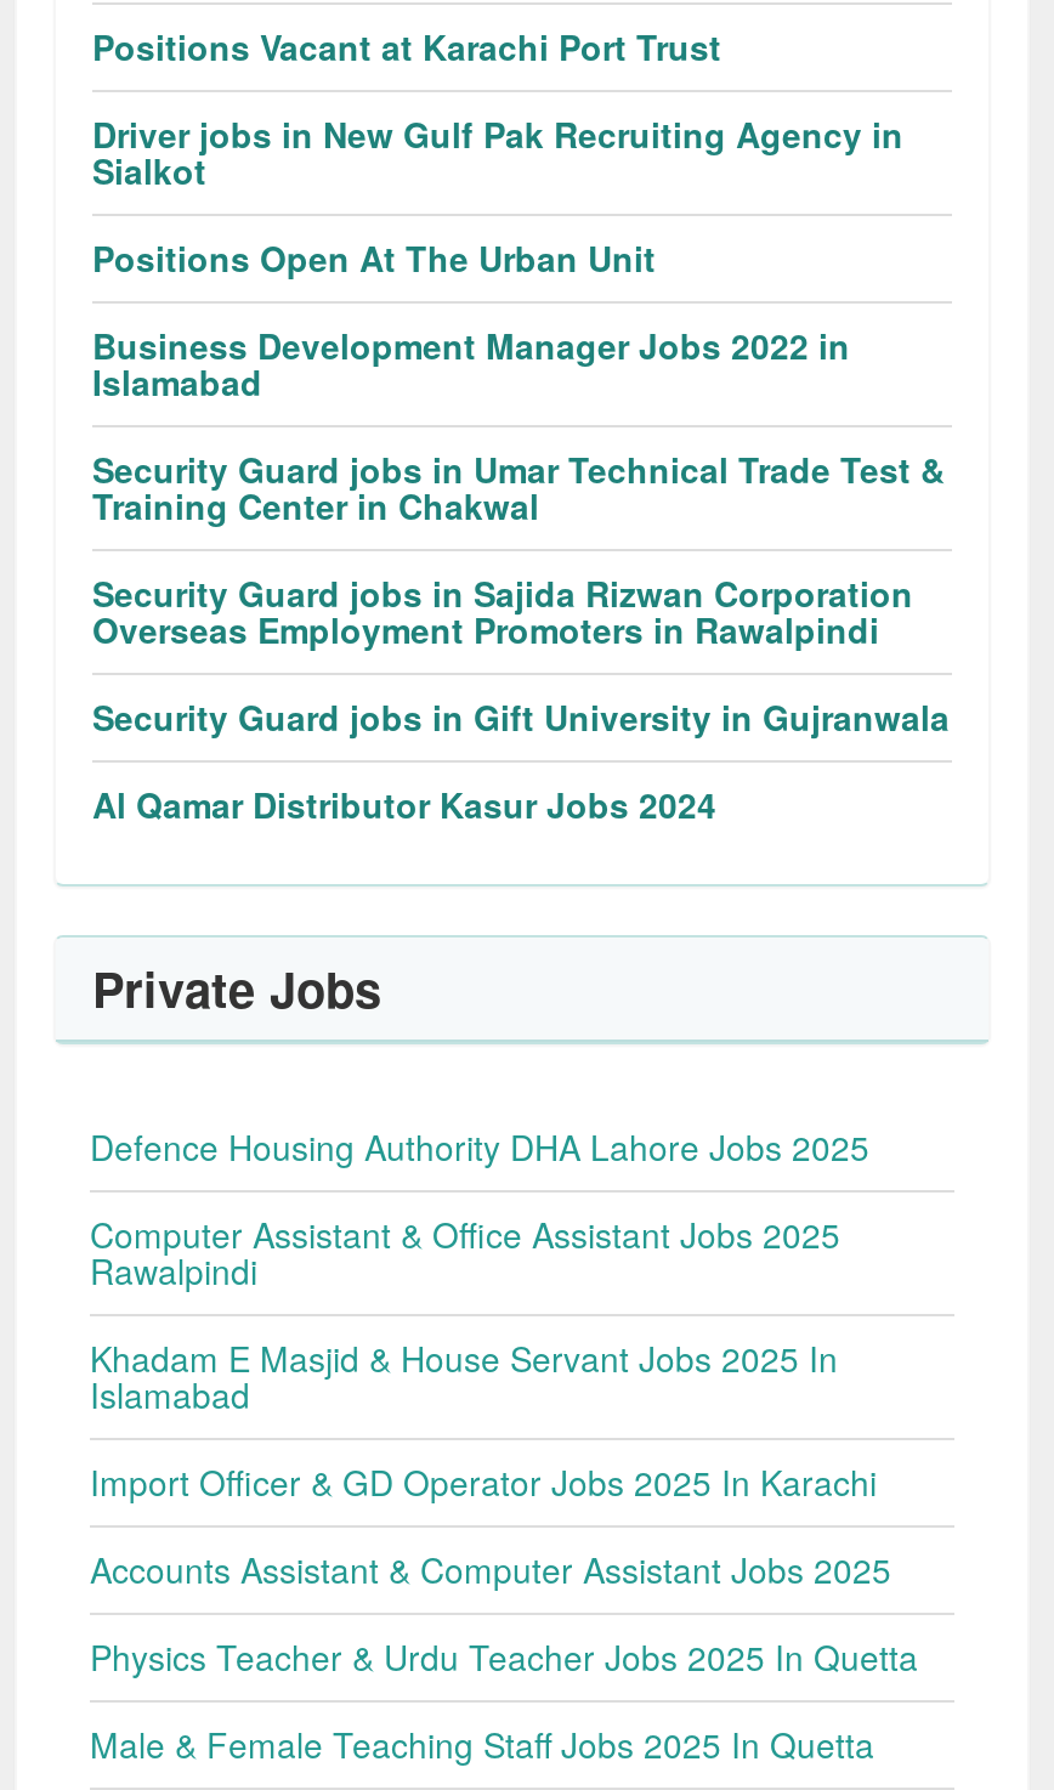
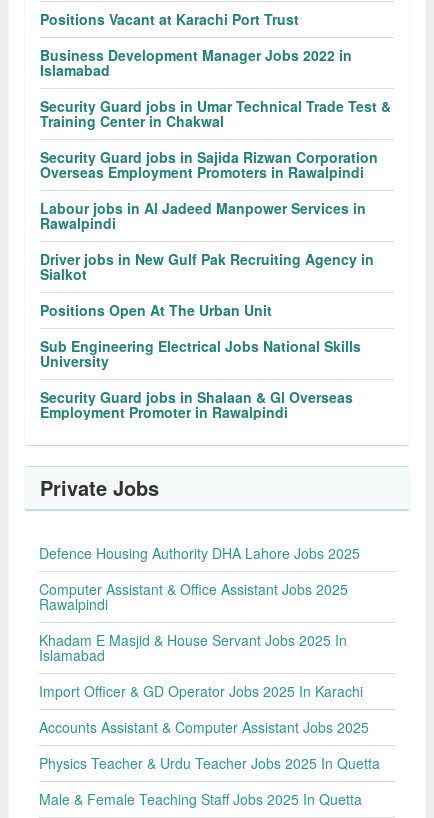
moved down: Driver jobs in New Gulf Pak Recruiting Agency in | Sialkot | Positions Open At The Urban Unit

moved up: Business Development Manager Jobs 2022 in | Islamabad | Security Guard jobs in Umar Technical Trade Test & | Training Center in Chakwal | Security Guard jobs in Sajida Rizwan Corporation | Overseas Employment Promoters in Rawalpindi

- Security Guard jobs in Gift University in Gujranwala
- Al Qamar Distributor Kasur Jobs 2024
+ Labour jobs in Al Jadeed Manpower Services in
+ Rawalpindi
+ Sub Engineering Electrical Jobs National Skills
+ University
+ Security Guard jobs in Shalaan & Gl Overseas
+ Employment Promoter in Rawalpindi
